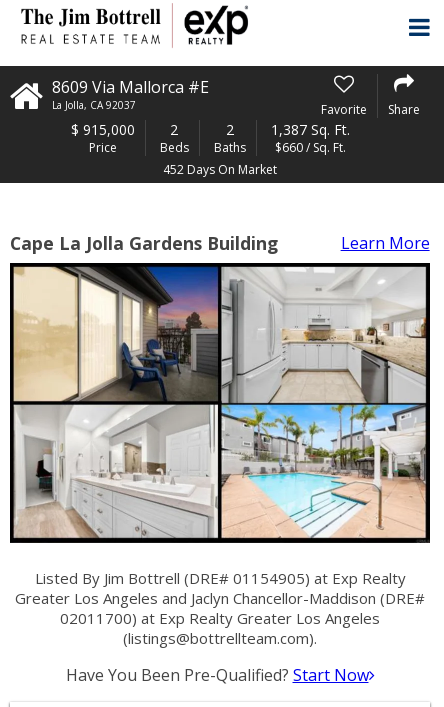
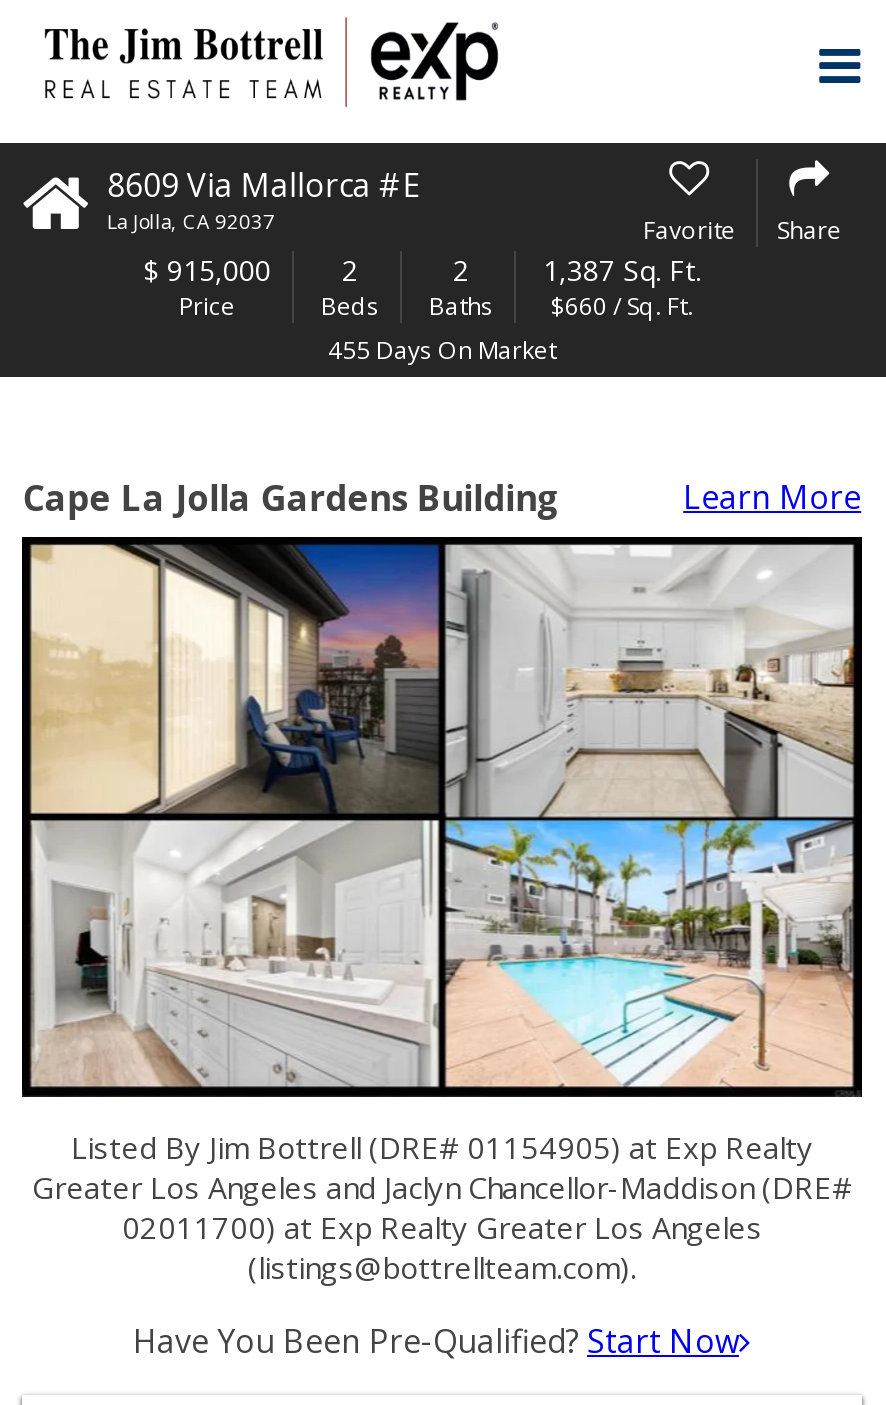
- 452 Days On Market
+ 455 Days On Market
